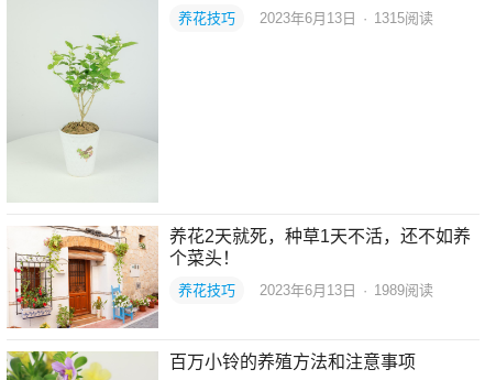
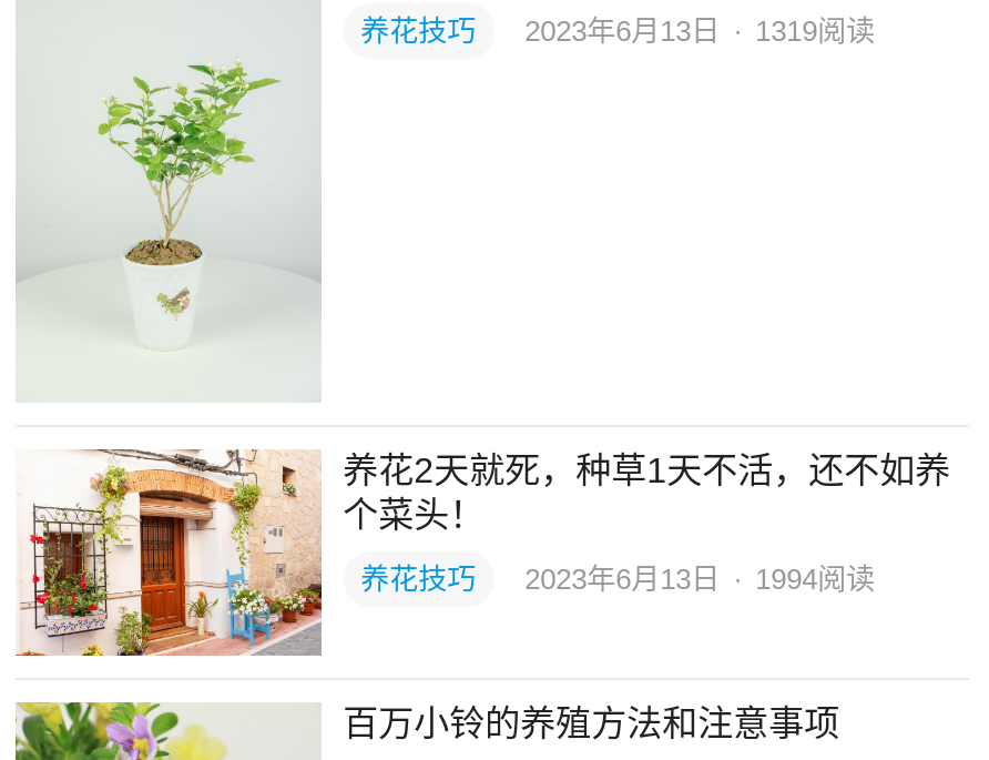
- 养花技巧 2023年6月13日 · 1315阅读
+ 养花技巧 2023年6月13日 · 1319阅读

- 养花技巧 2023年6月13日 · 1989阅读
+ 养花技巧 2023年6月13日 · 1994阅读
